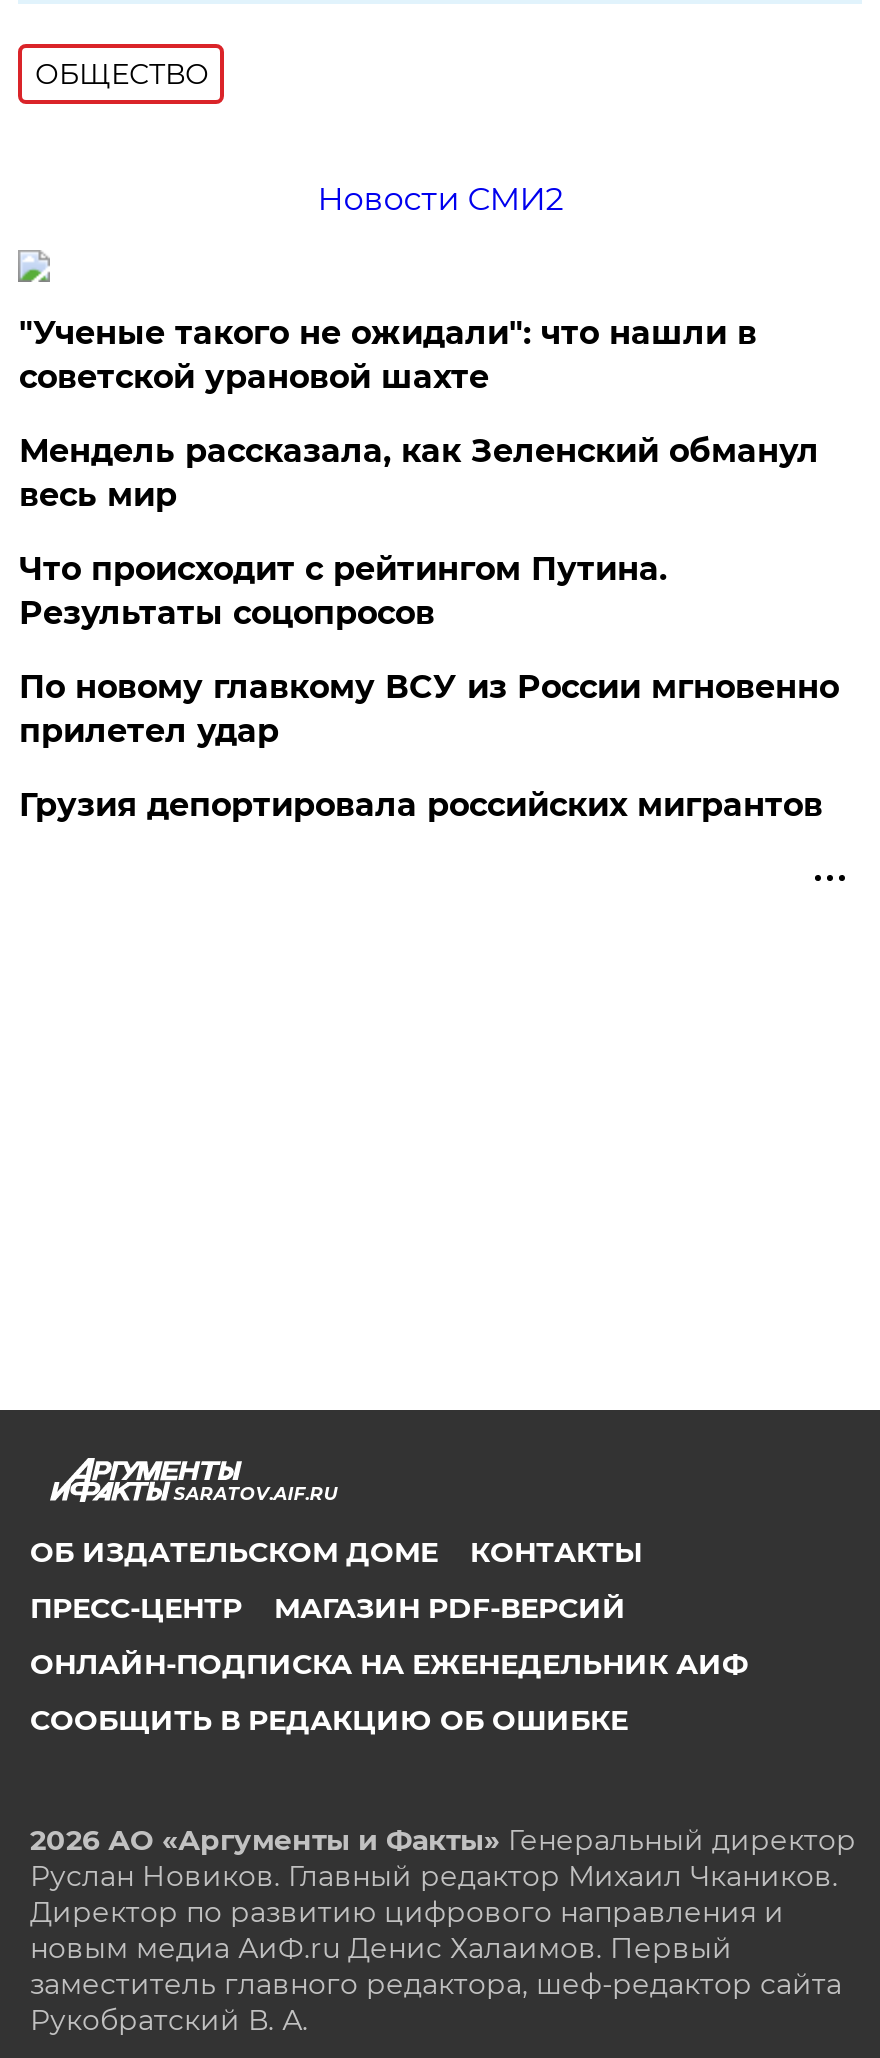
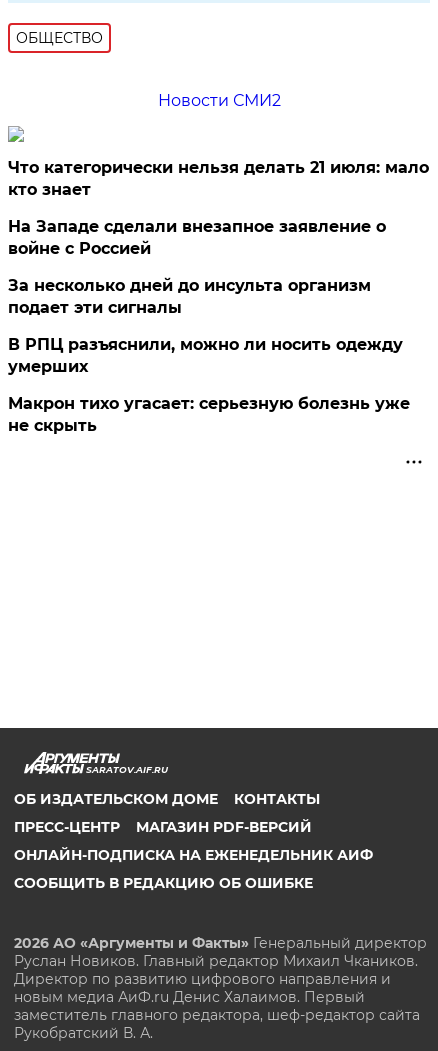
- "Ученые такого не ожидали": что нашли в
- советской урановой шахте
+ Что категорически нельзя делать 21 июля: мало
+ кто знает

- Мендель рассказала, как Зеленский обманул
- весь мир
+ На Западе сделали внезапное заявление о
+ войне с Россией

- Что происходит с рейтингом Путина.
- Результаты соцопросов
+ За несколько дней до инсульта организм
+ подает эти сигналы

- По новому главкому ВСУ из России мгновенно
- прилетел удар
+ В РПЦ разъяснили, можно ли носить одежду
+ умерших

- Грузия депортировала российских мигрантов
+ Макрон тихо угасает: серьезную болезнь уже
+ не скрыть
